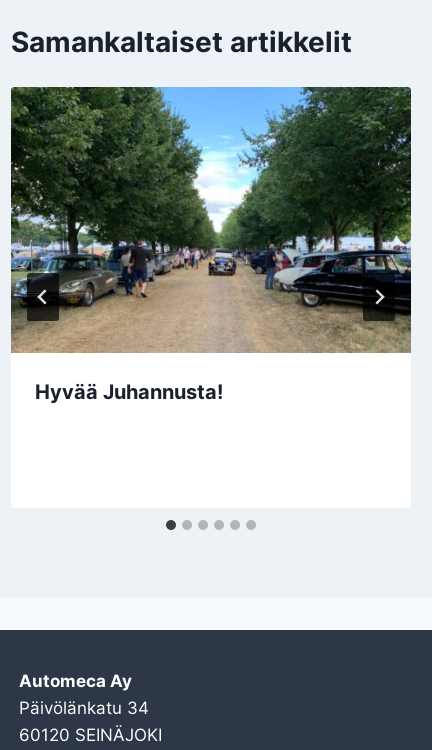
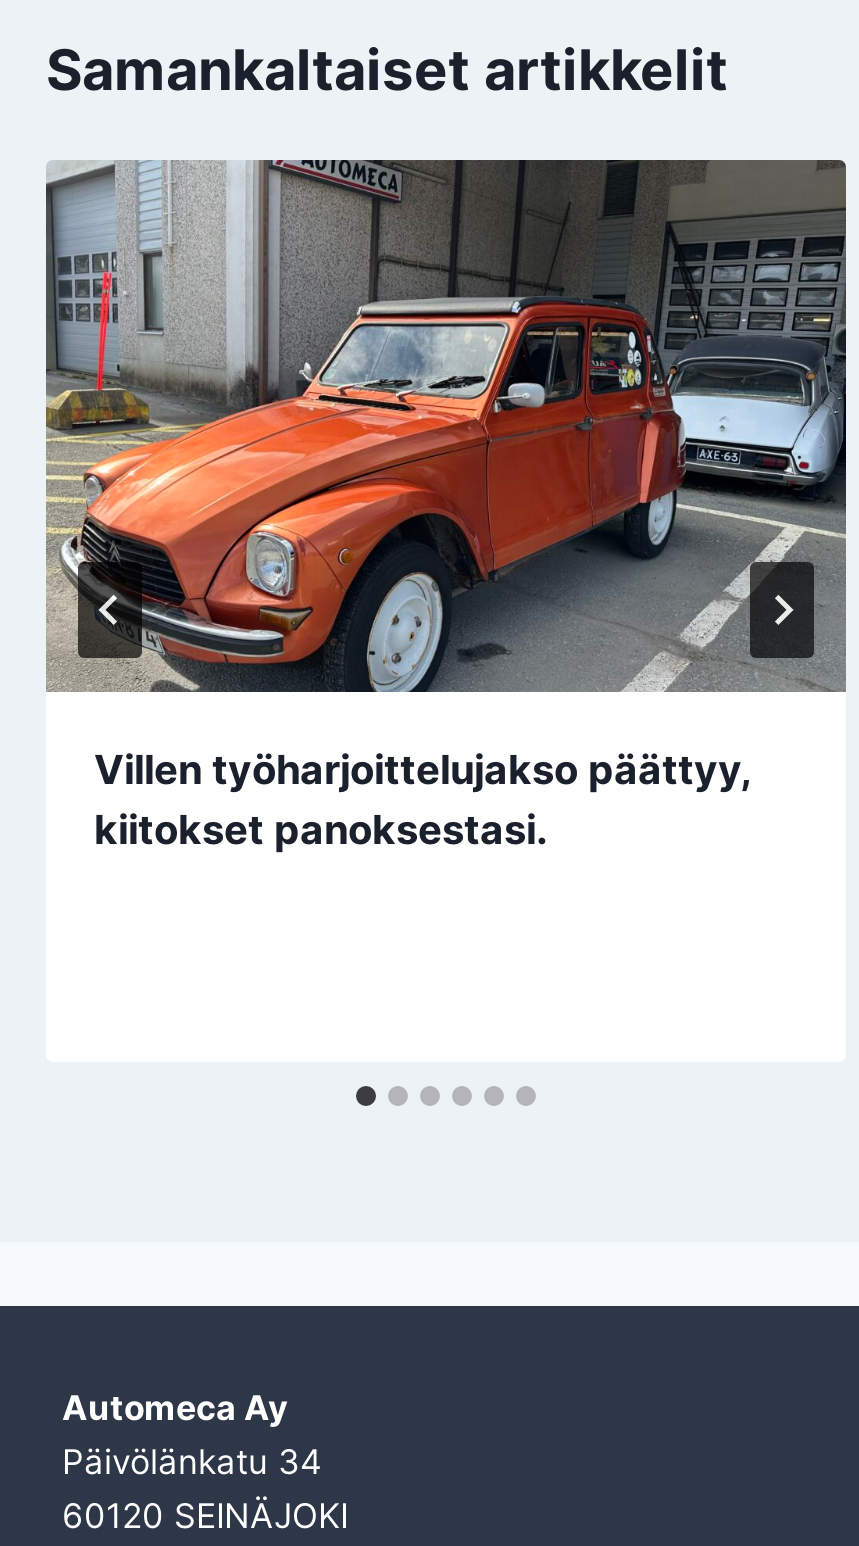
- [image]
- Hyvää Juhannusta!
+ [image]
+ Villen työharjoittelujakso päättyy,
+ kiitokset panoksestasi.
